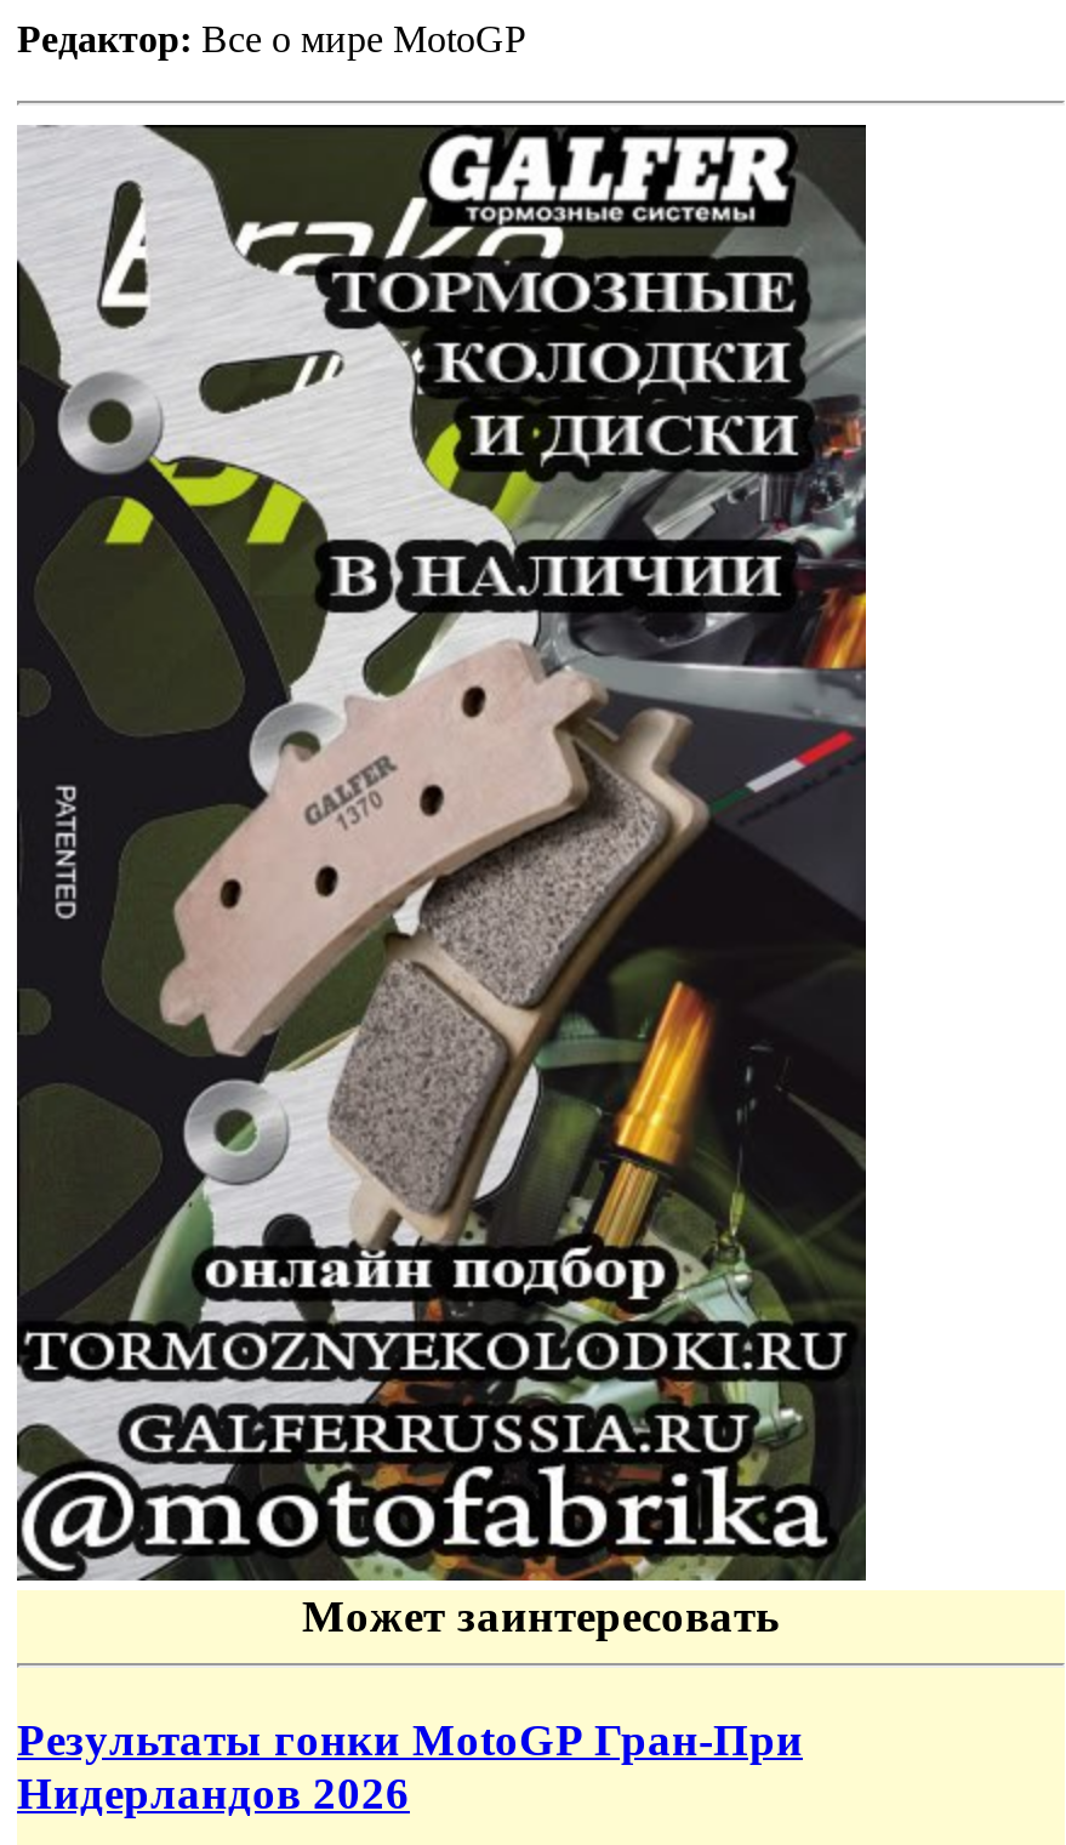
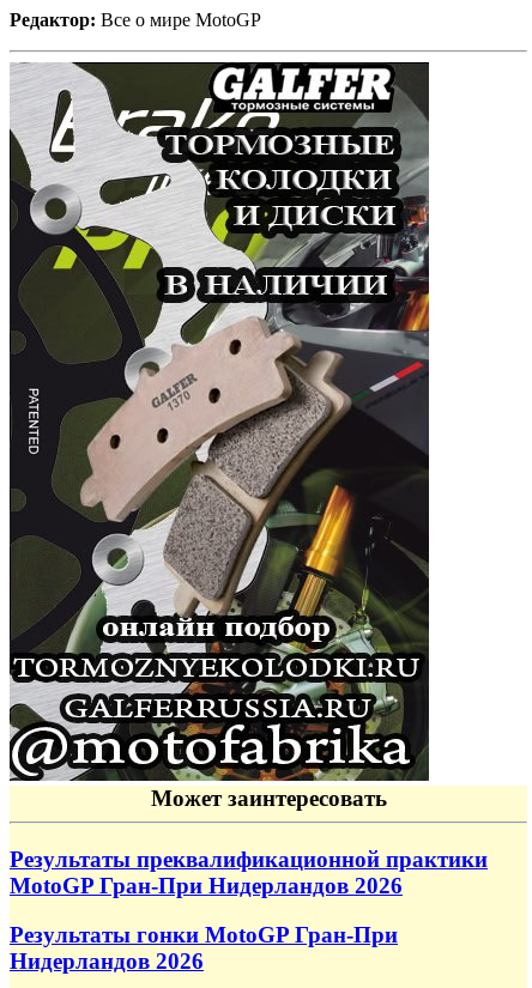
+ Результаты преквалификационной практики
+ MotoGP Гран-При Нидерландов 2026
